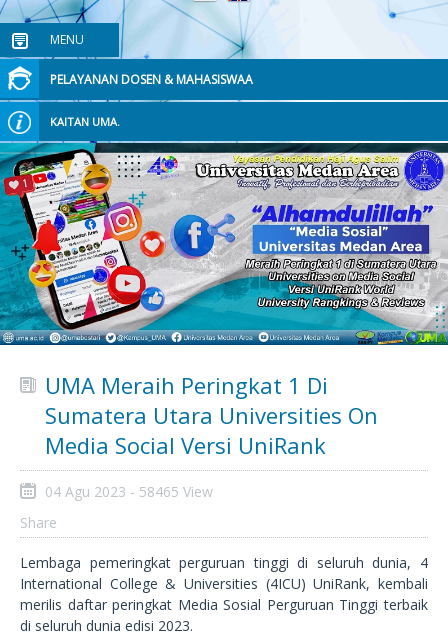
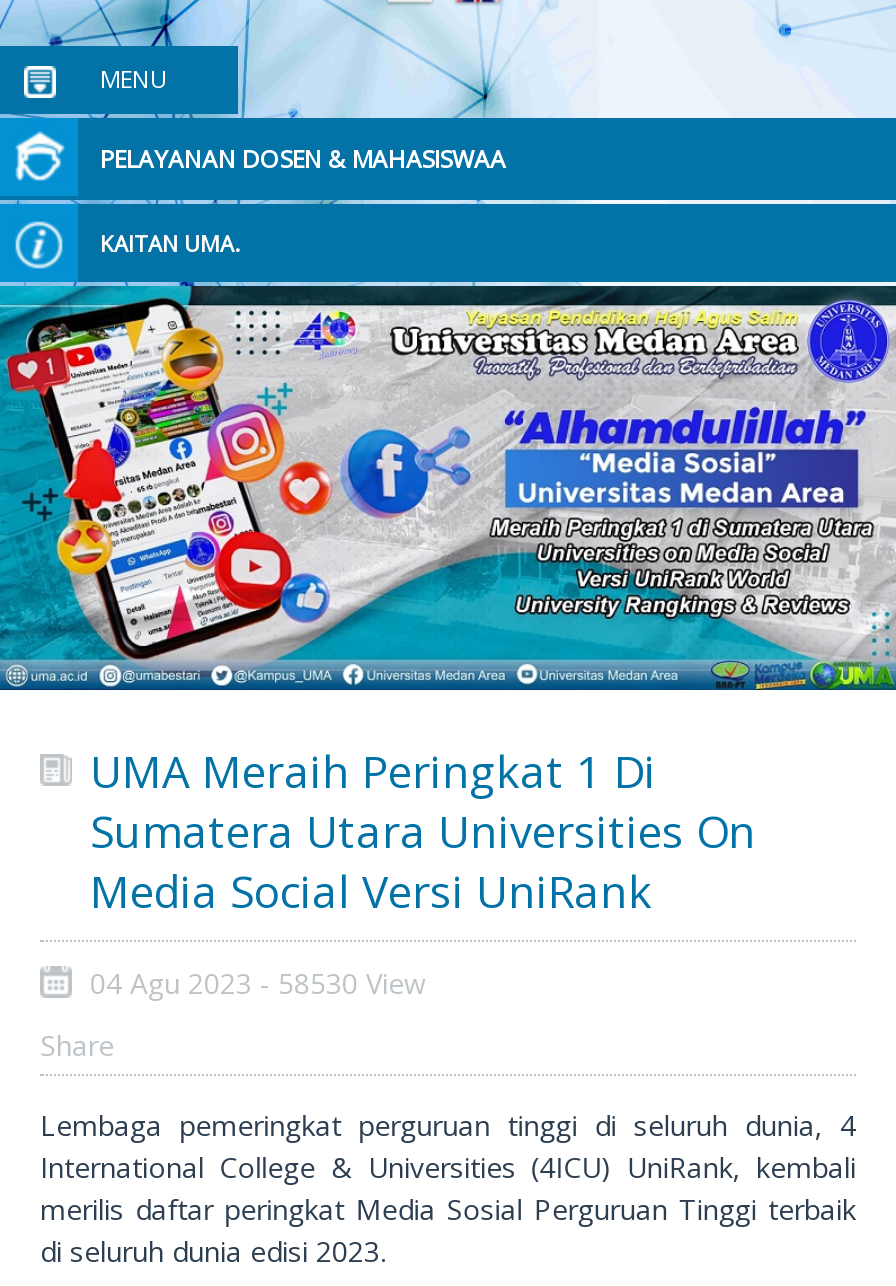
- 04 Agu 2023 - 58465 View
+ 04 Agu 2023 - 58530 View
